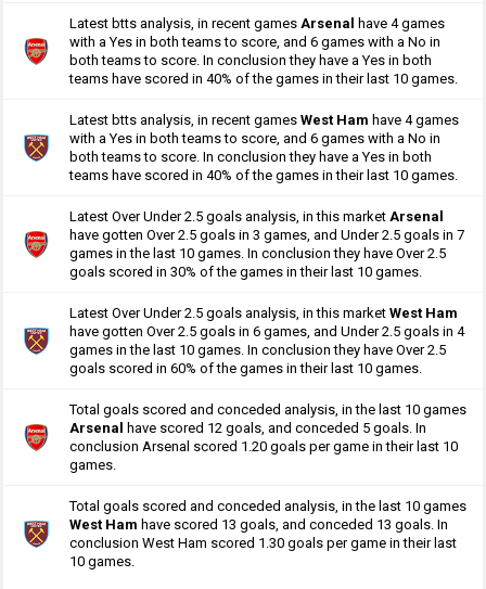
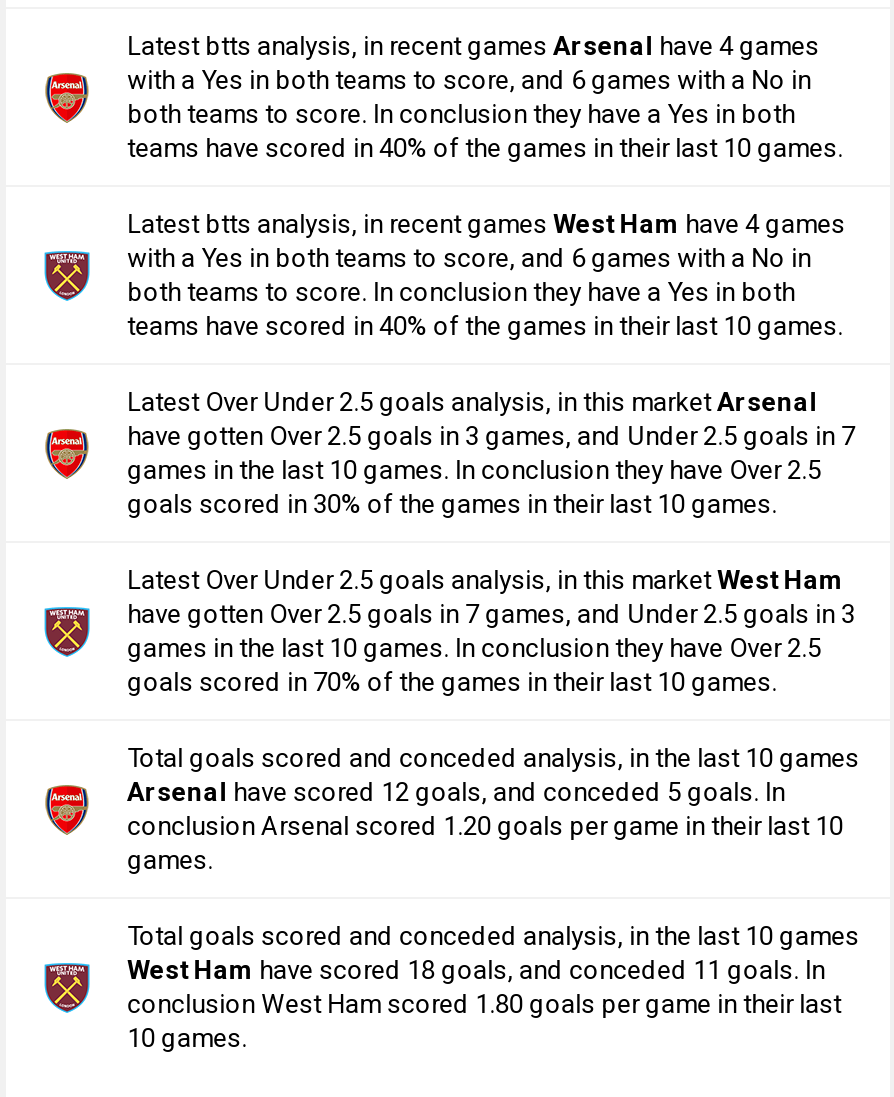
- have gotten Over 2.5 goals in 6 games, and Under 2.5 goals in 4
+ have gotten Over 2.5 goals in 7 games, and Under 2.5 goals in 3

- goals scored in 60% of the games in their last 10 games.
+ goals scored in 70% of the games in their last 10 games.

- West Ham have scored 13 goals, and conceded 13 goals. In
+ West Ham have scored 18 goals, and conceded 11 goals. In

- conclusion West Ham scored 1.30 goals per game in their last
+ conclusion West Ham scored 1.80 goals per game in their last
